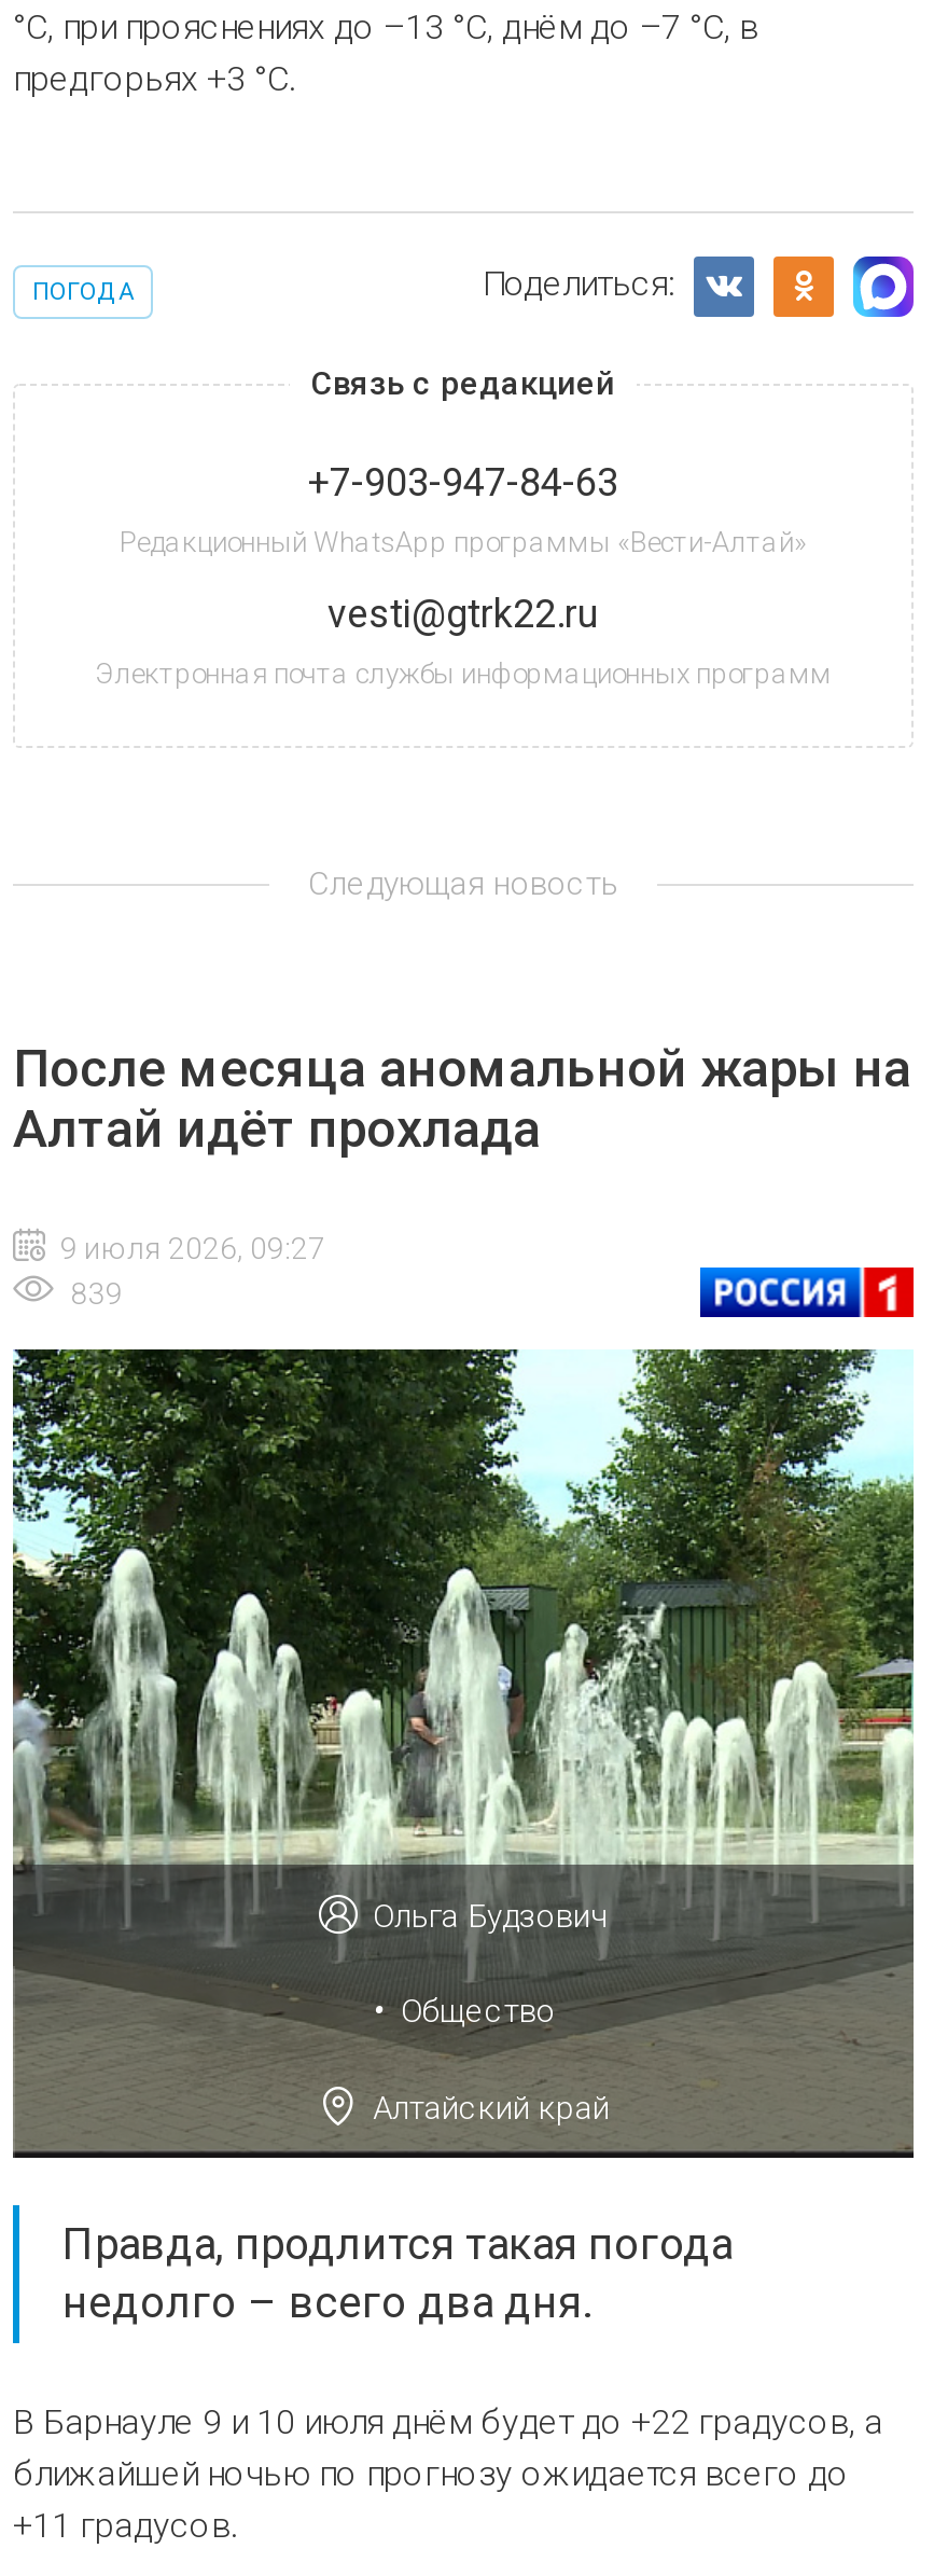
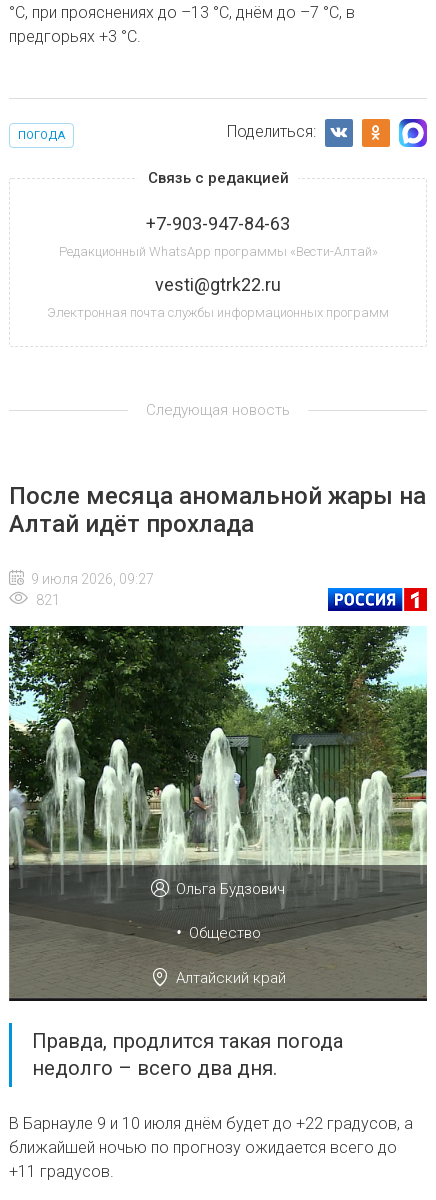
- 839
+ 821
